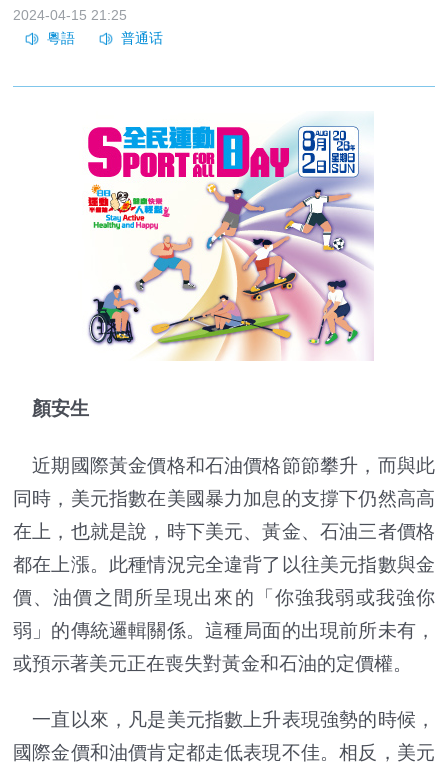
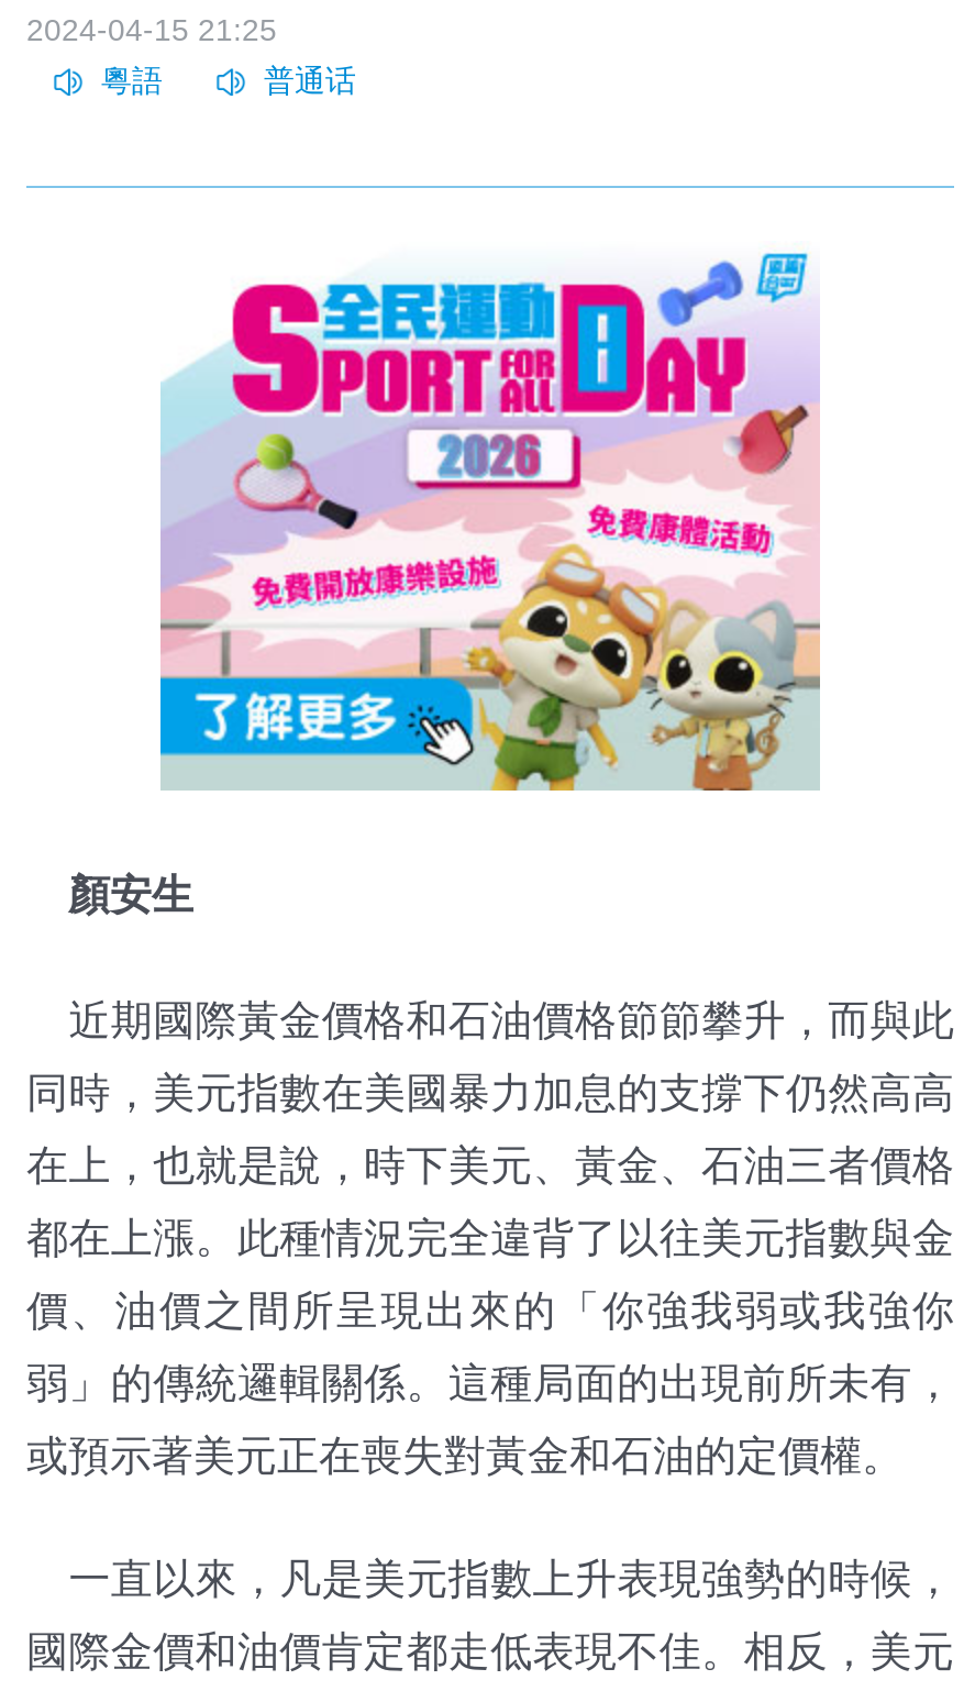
- [image]
+ [image]
